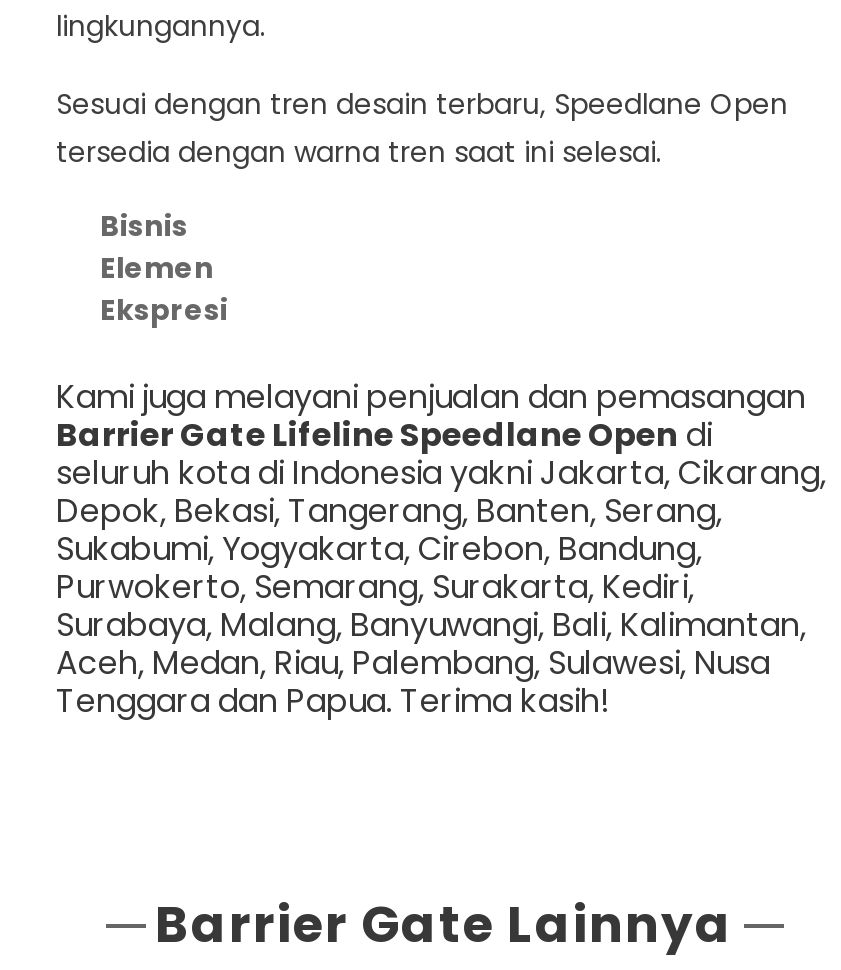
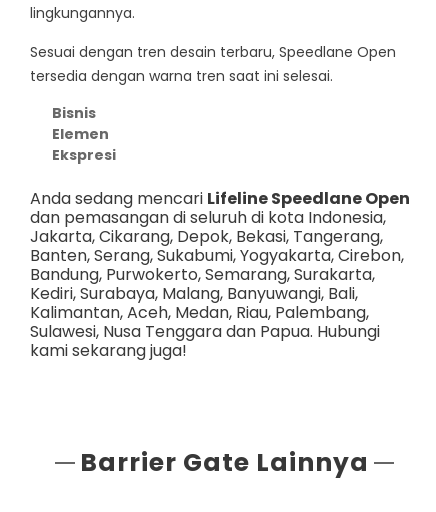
- Kami juga melayani penjualan dan pemasangan
- Barrier Gate Lifeline Speedlane Open di
- seluruh kota di Indonesia yakni Jakarta, Cikarang,
- Depok, Bekasi, Tangerang, Banten, Serang,
- Sukabumi, Yogyakarta, Cirebon, Bandung,
- Purwokerto, Semarang, Surakarta, Kediri,
- Surabaya, Malang, Banyuwangi, Bali, Kalimantan,
- Aceh, Medan, Riau, Palembang, Sulawesi, Nusa
- Tenggara dan Papua. Terima kasih!
+ Anda sedang mencari Lifeline Speedlane Open
+ dan pemasangan di seluruh di kota Indonesia,
+ Jakarta, Cikarang, Depok, Bekasi, Tangerang,
+ Banten,Serang, Sukabumi, Yogyakarta, Cirebon,
+ Bandung, Purwokerto, Semarang, Surakarta,
+ Kediri, Surabaya, Malang, Banyuwangi, Bali,
+ Kalimantan, Aceh, Medan, Riau, Palembang,
+ Sulawesi, Nusa Tenggara dan Papua. Hubungi
+ kami sekarang juga!
